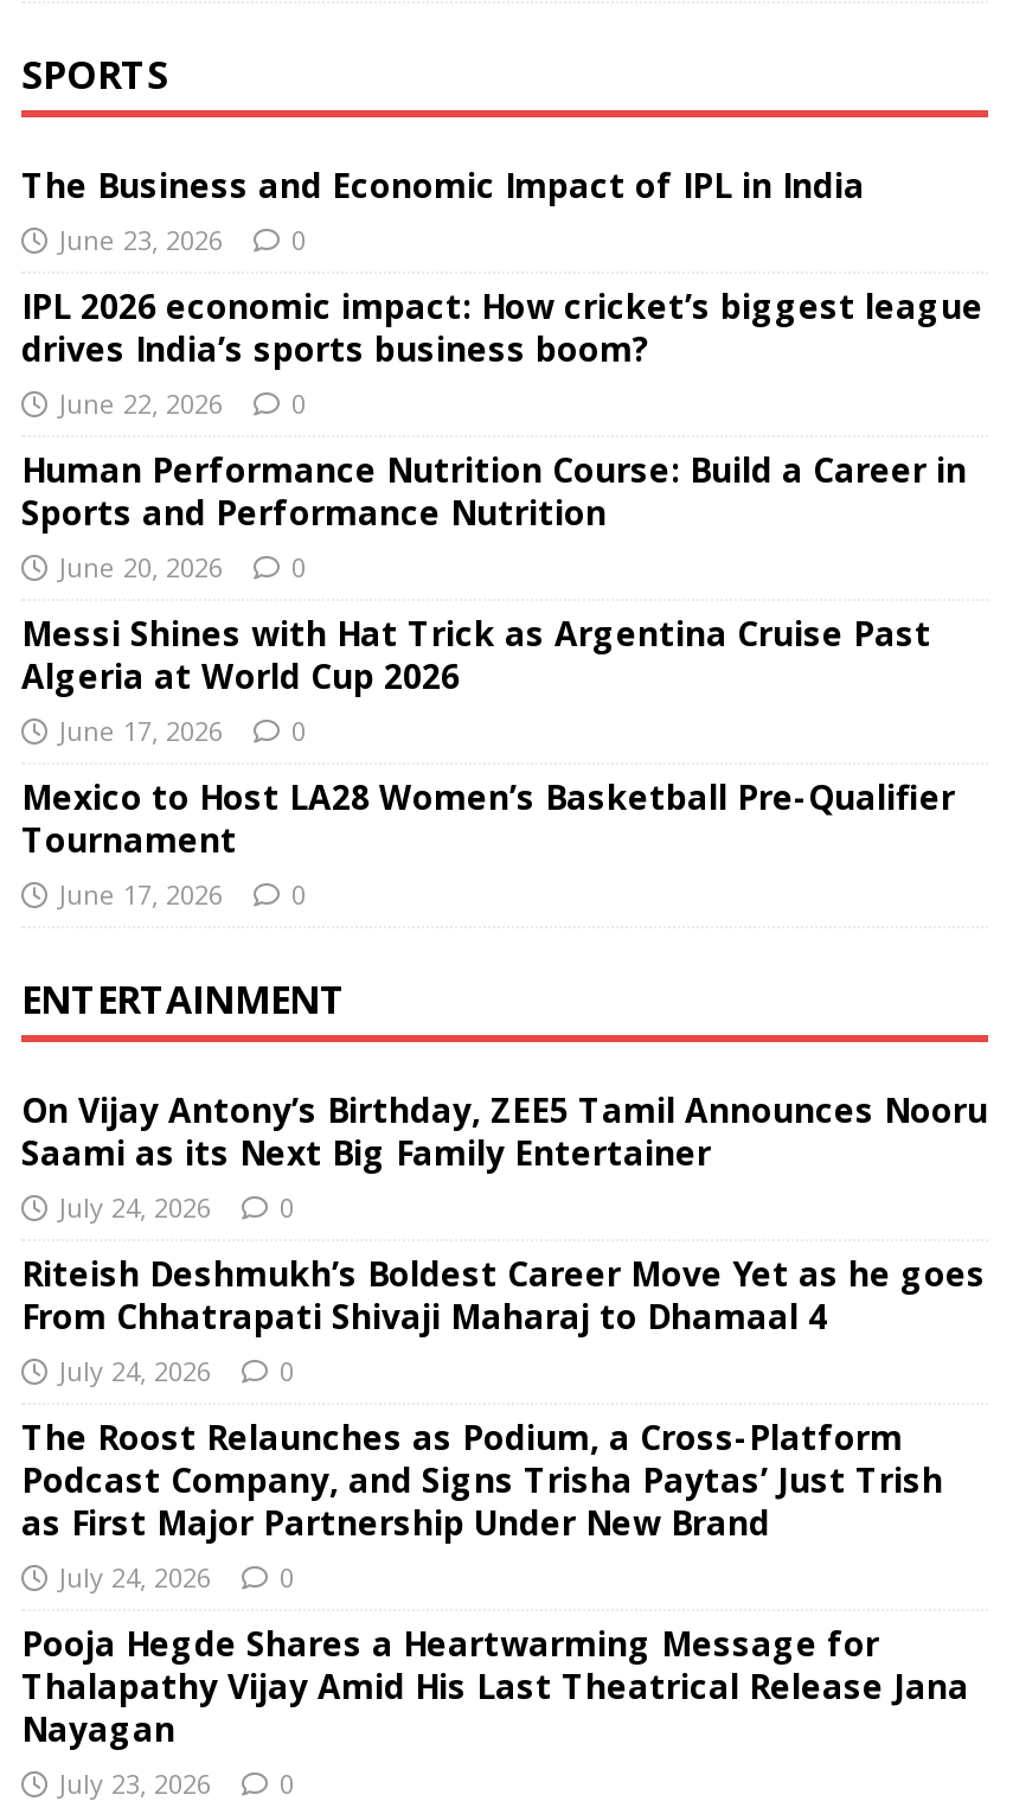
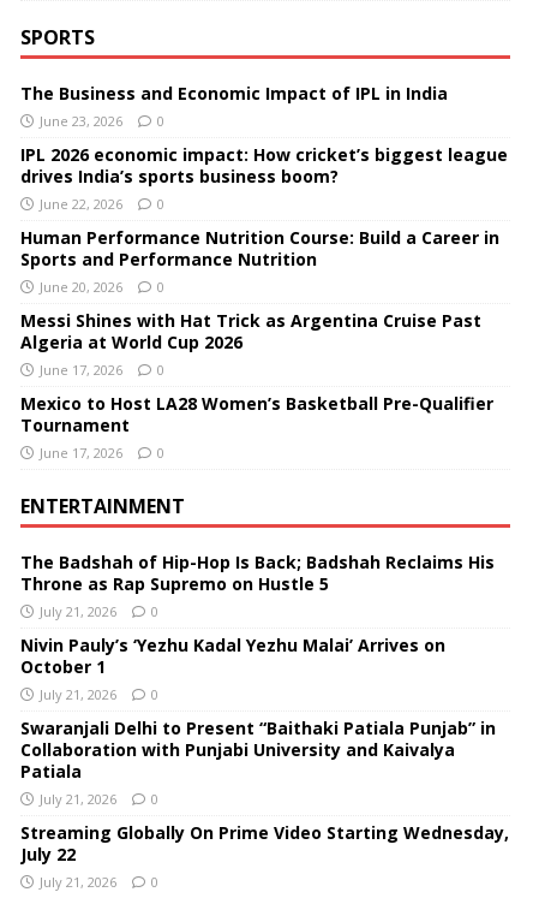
- On Vijay Antony’s Birthday, ZEE5 Tamil Announces Nooru
- Saami as its Next Big Family Entertainer
- July 24, 2026
+ The Badshah of Hip-Hop Is Back; Badshah Reclaims His
+ Throne as Rap Supremo on Hustle 5
+ July 21, 2026

- Riteish Deshmukh’s Boldest Career Move Yet as he goes
- From Chhatrapati Shivaji Maharaj to Dhamaal 4
- July 24, 2026
+ Nivin Pauly’s ‘Yezhu Kadal Yezhu Malai’ Arrives on
+ October 1
+ July 21, 2026

- The Roost Relaunches as Podium, a Cross-Platform
- Podcast Company, and Signs Trisha Paytas’ Just Trish
- as First Major Partnership Under New Brand
- July 24, 2026
+ Swaranjali Delhi to Present “Baithaki Patiala Punjab” in
+ Collaboration with Punjabi University and Kaivalya
+ Patiala
+ July 21, 2026

- Pooja Hegde Shares a Heartwarming Message for
- Thalapathy Vijay Amid His Last Theatrical Release Jana
- Nayagan
- July 23, 2026
+ Streaming Globally On Prime Video Starting Wednesday,
+ July 22
+ July 21, 2026
